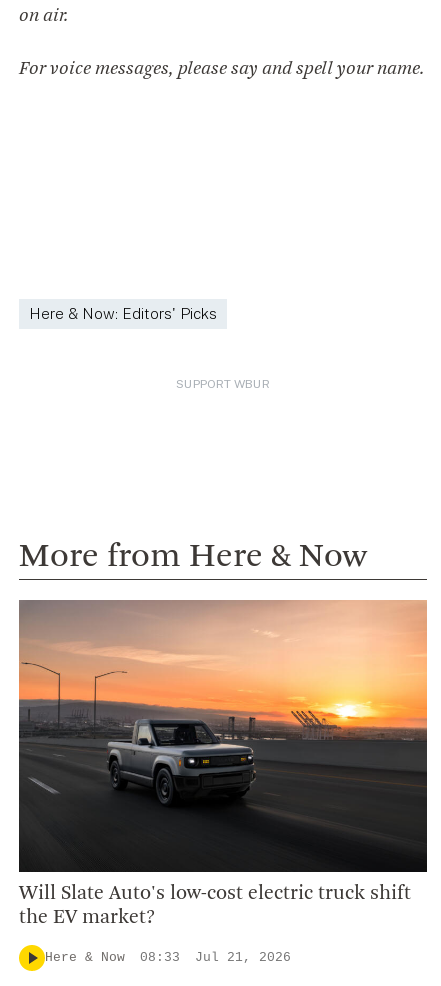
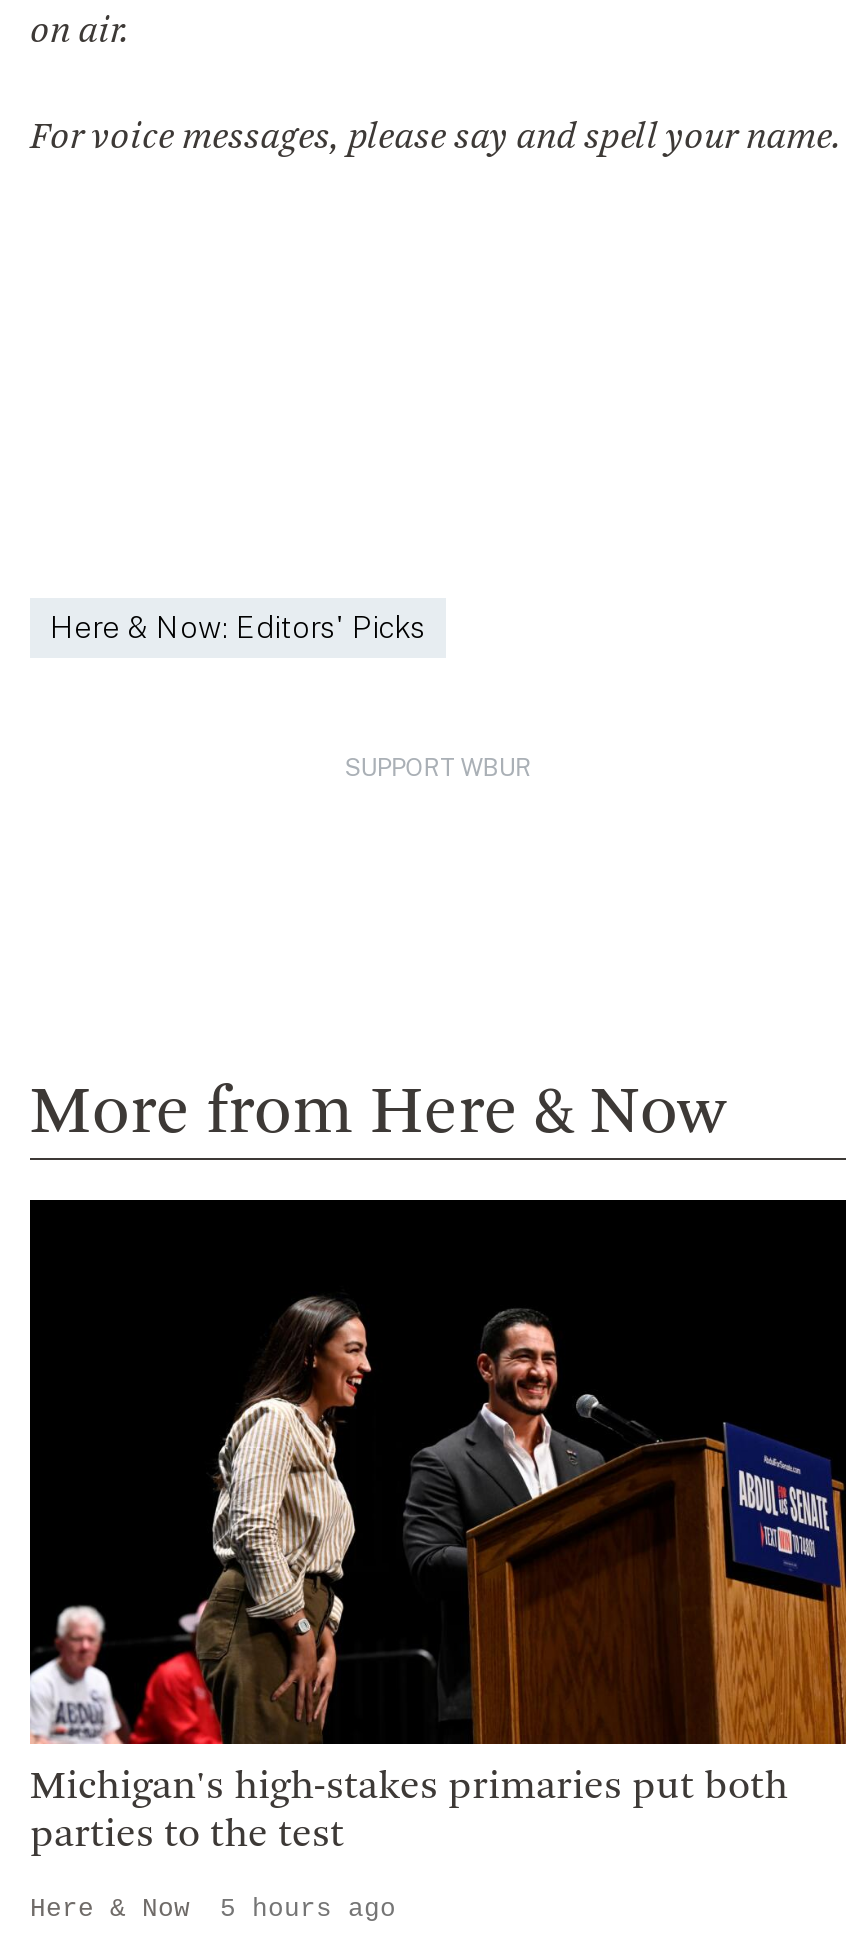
- [image]
- Will Slate Auto's low-cost electric truck shift
- the EV market?
+ [image]
+ Michigan's high-stakes primaries put both
+ parties to the test

- 08:33
- Jul 21, 2026
+ 5 hours ago
